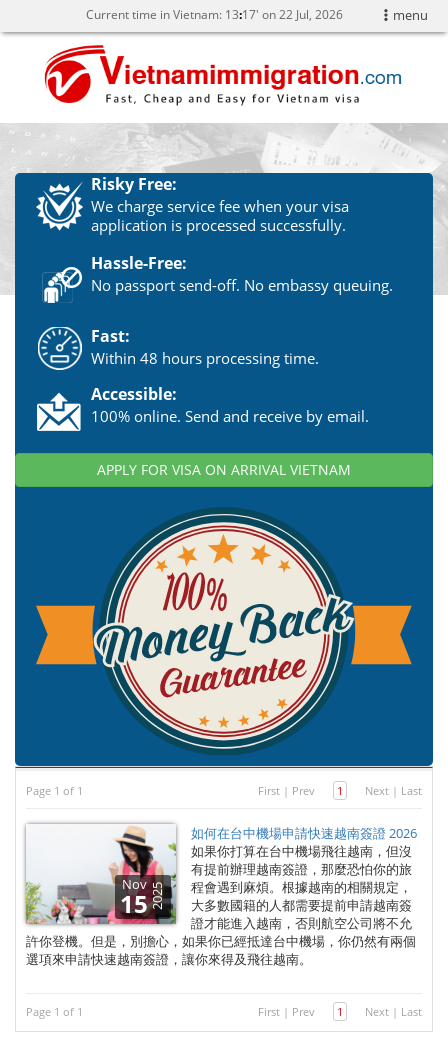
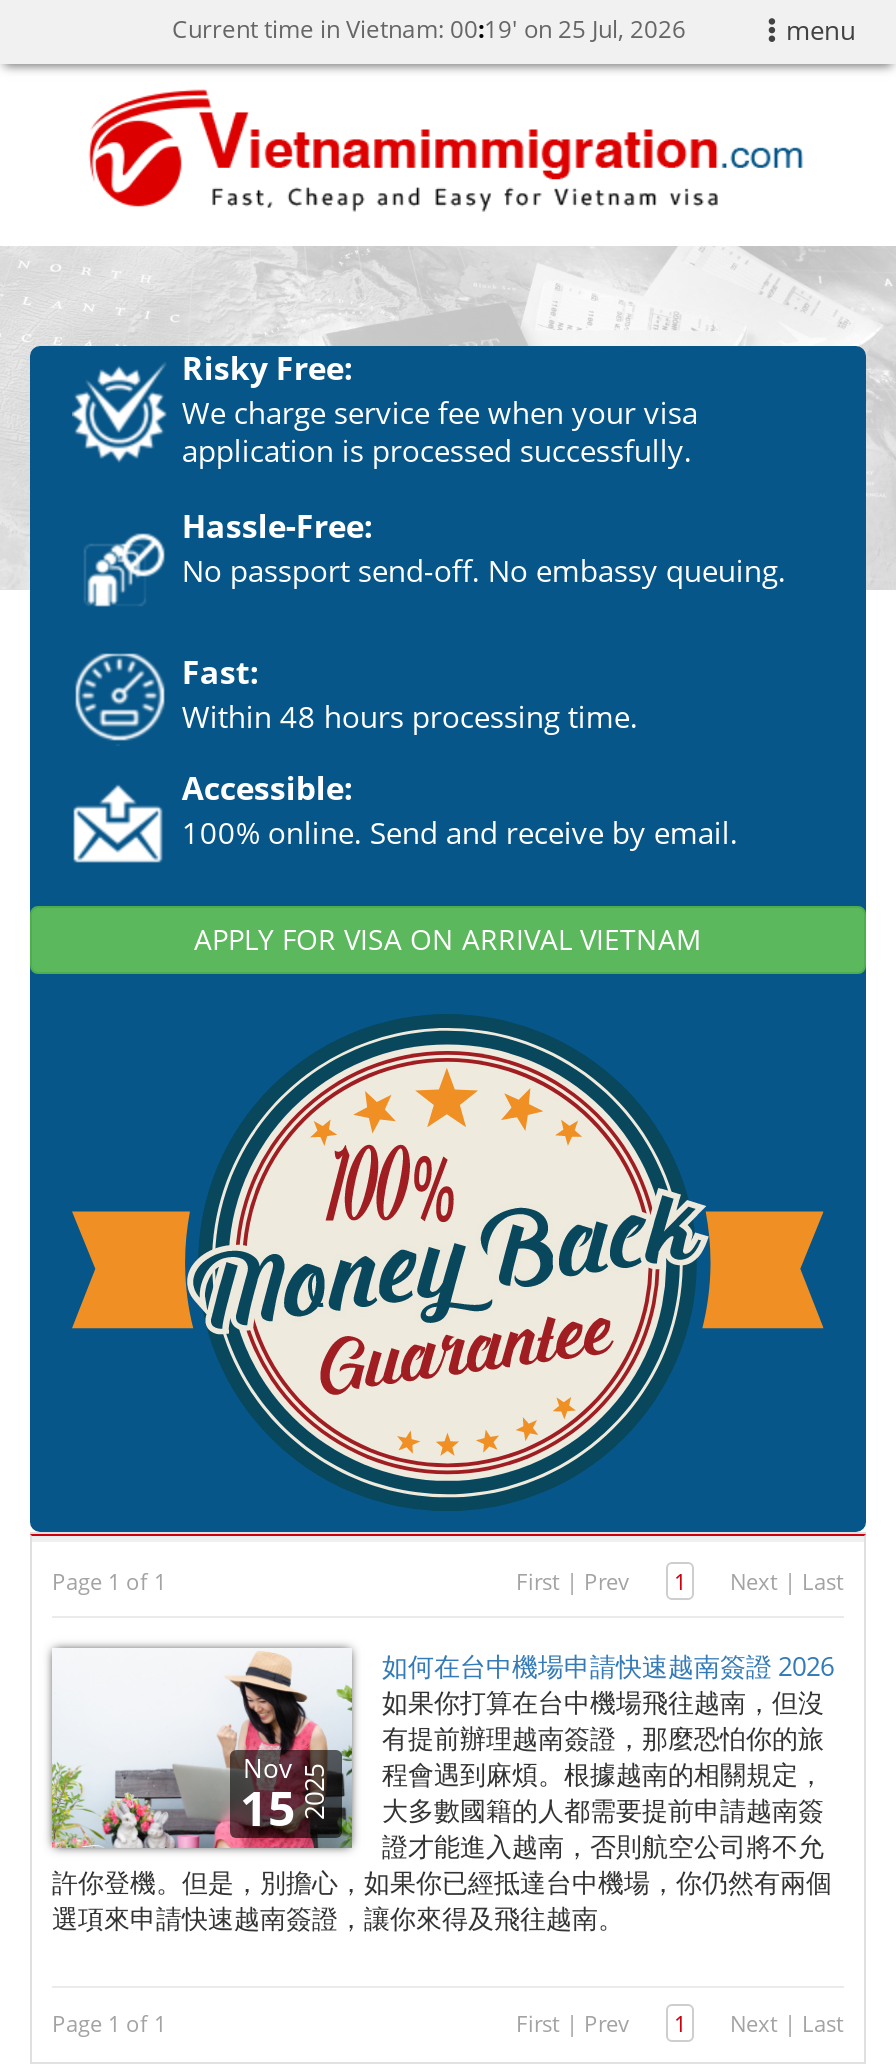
- Current time in Vietnam: 13: 17' on 22 Jul, 2026
+ Current time in Vietnam: 00 19' on 25 Jul, 2026
